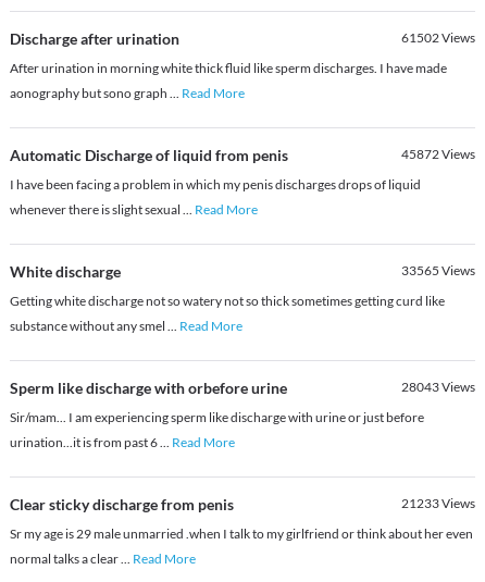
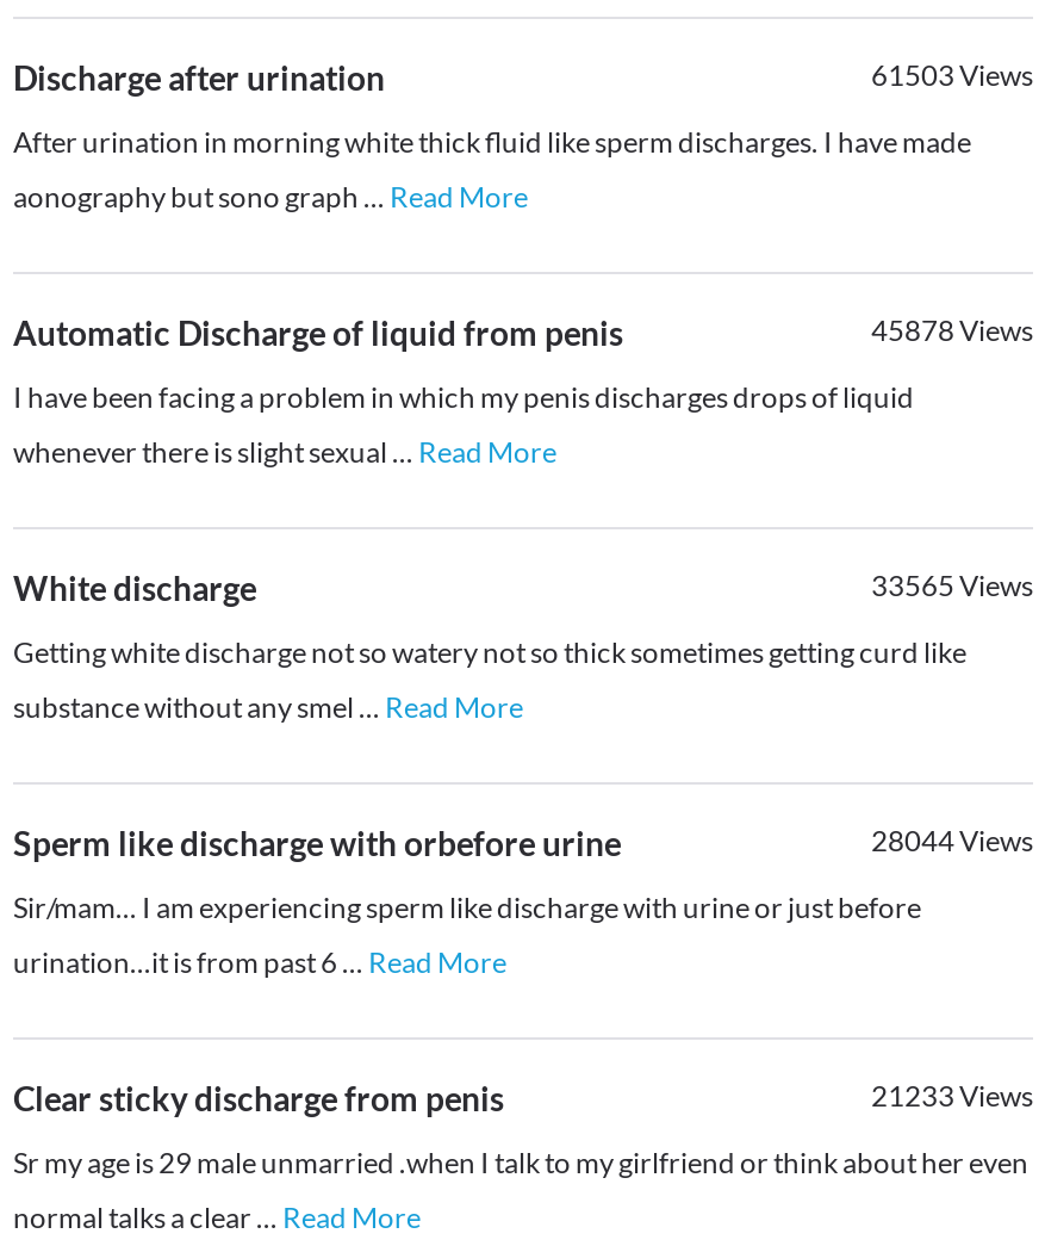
- 61502Views
+ 61503Views

- 45872Views
+ 45878Views

- 28043Views
+ 28044Views
